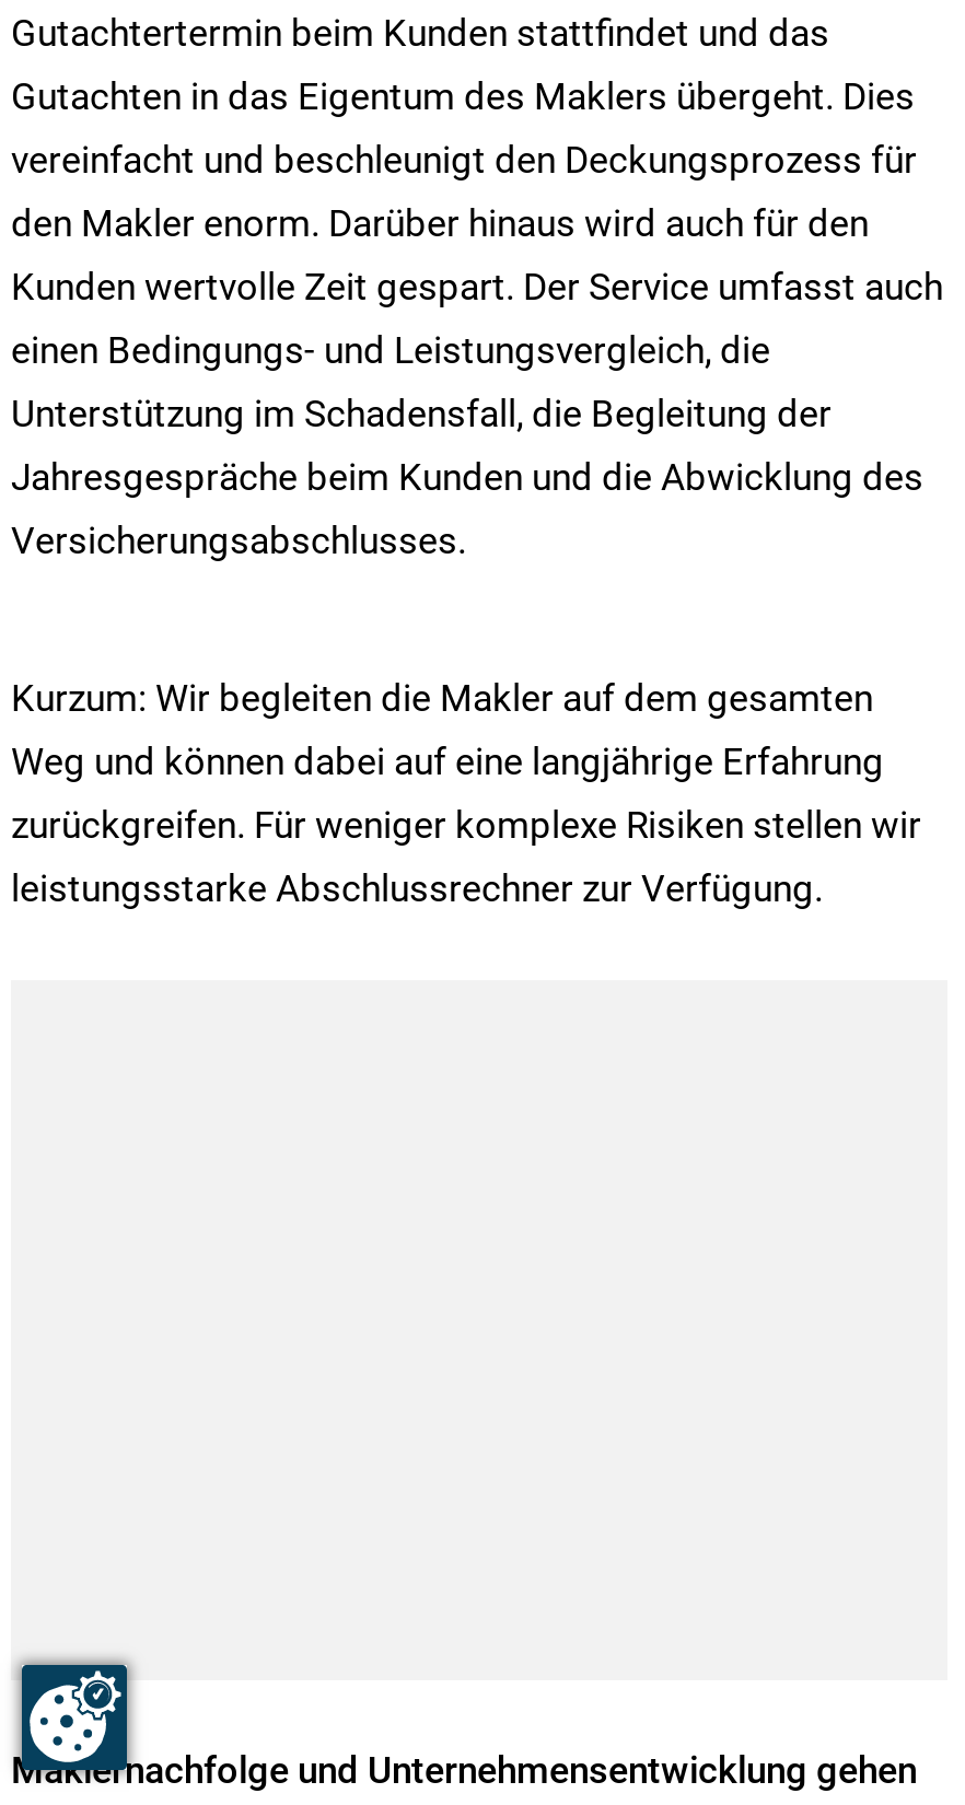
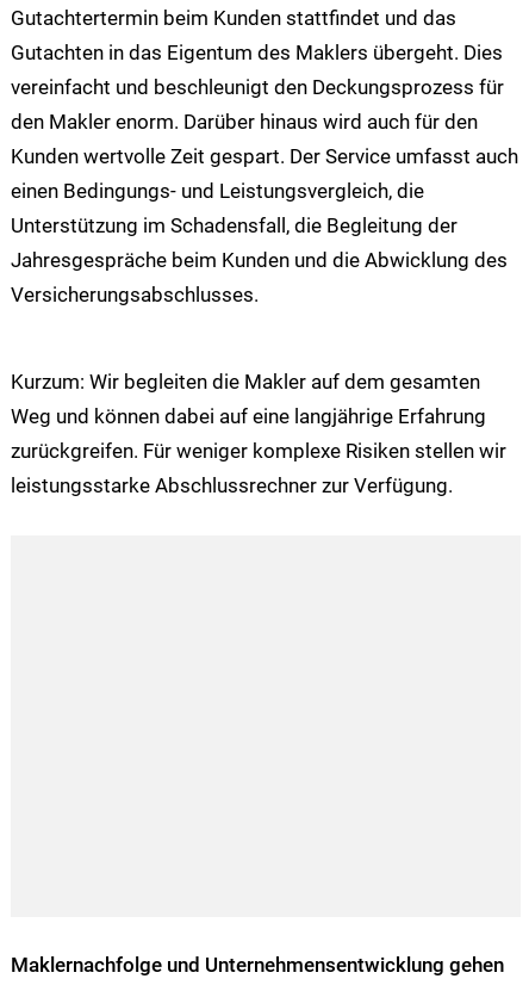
- [image]
